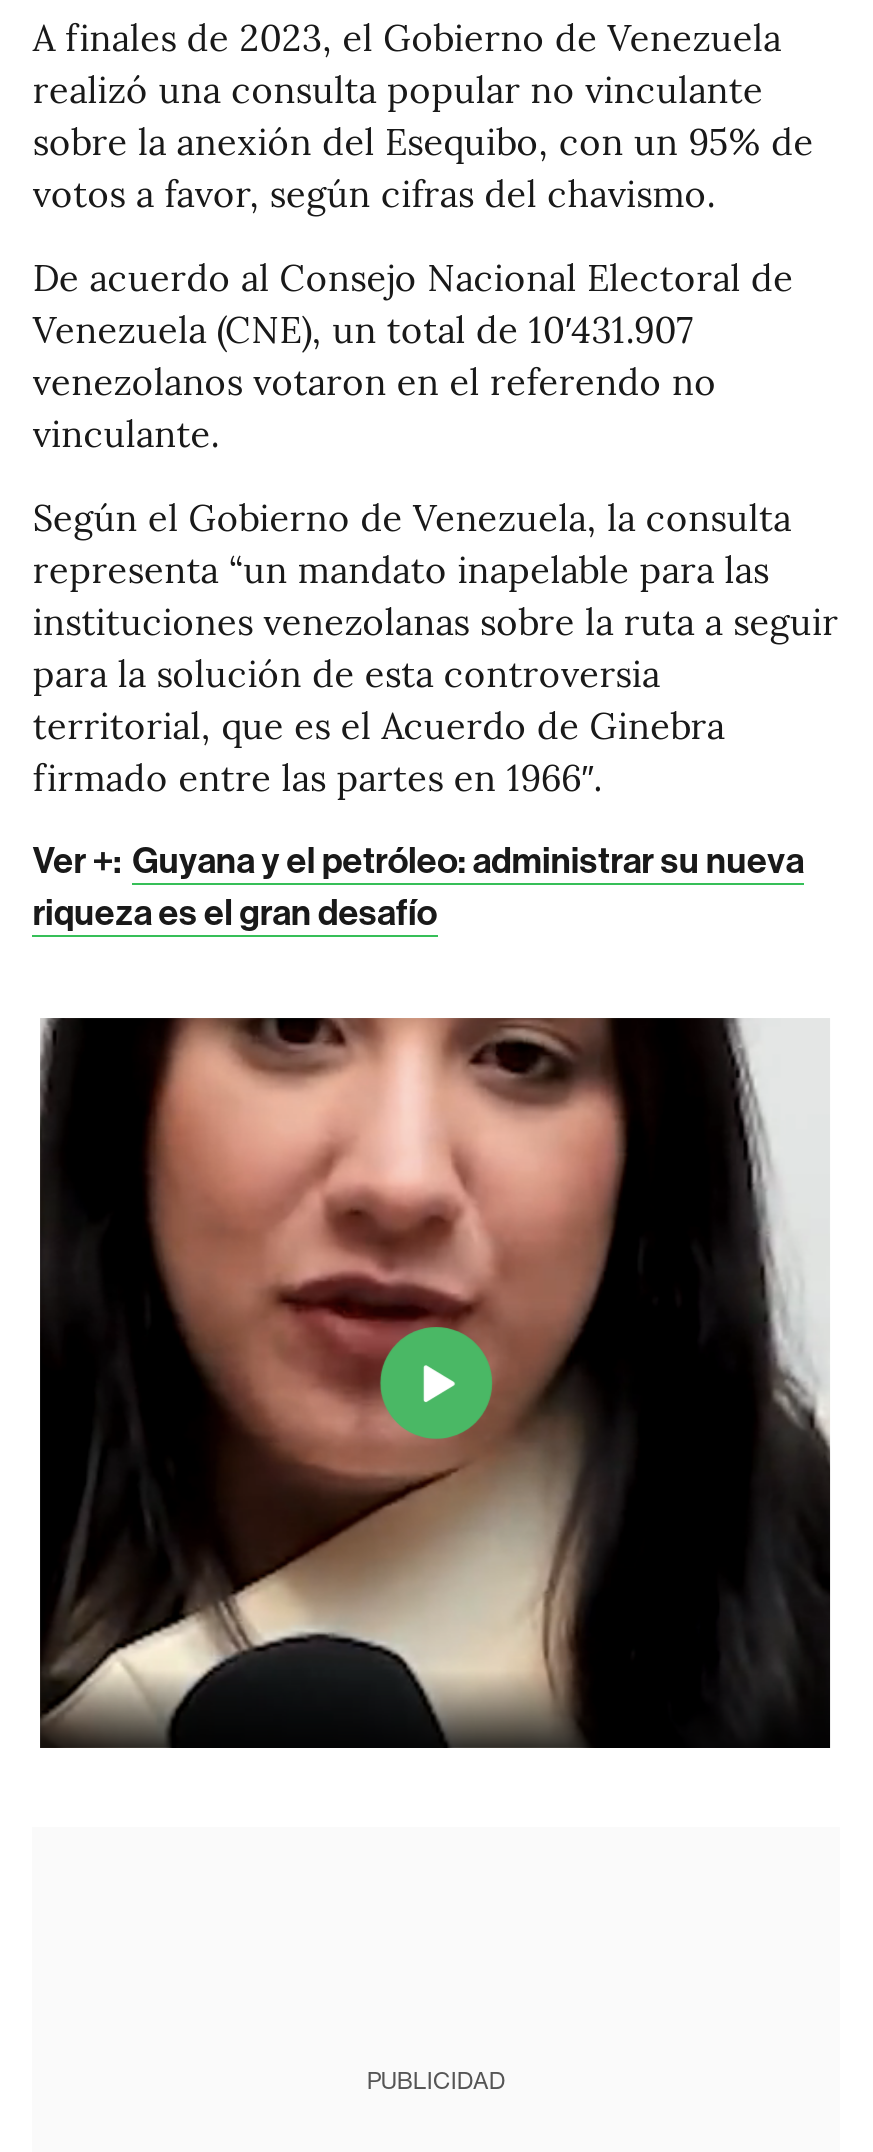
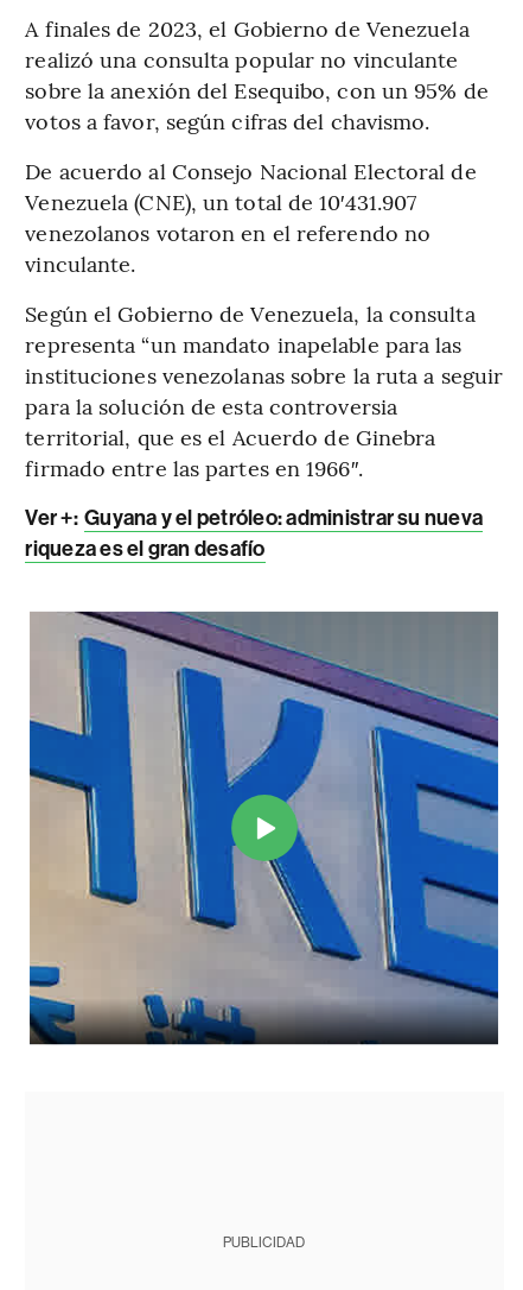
- [image]
+ [image]
